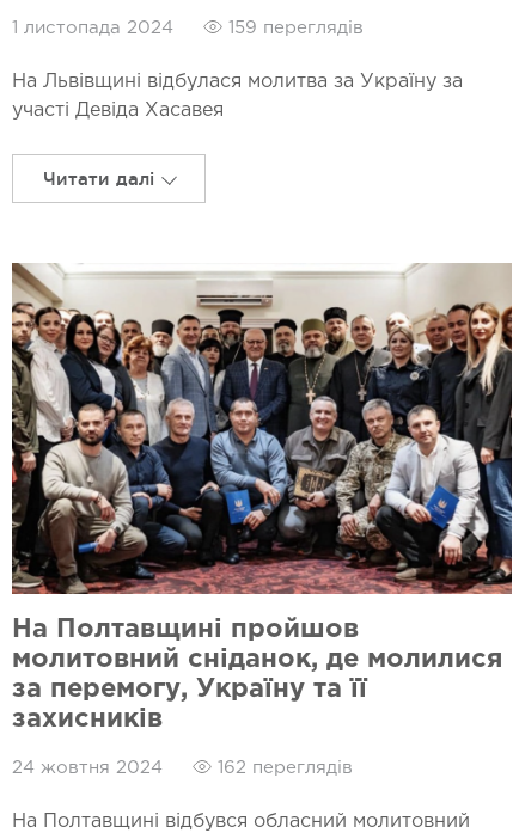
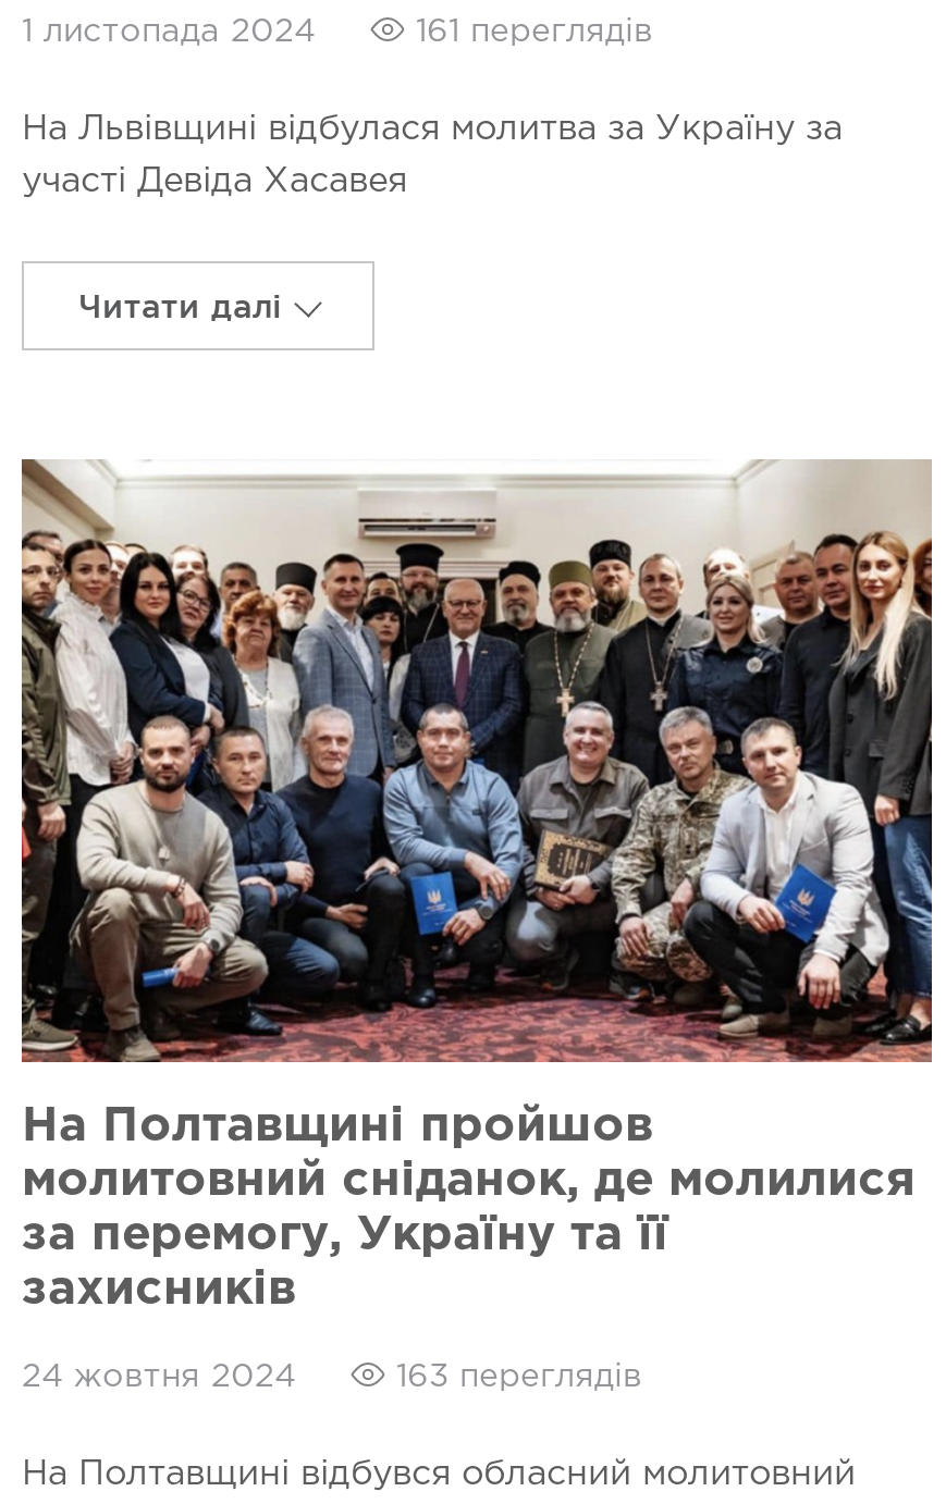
- 159 переглядів
+ 161 переглядів

- 162 переглядів
+ 163 переглядів
